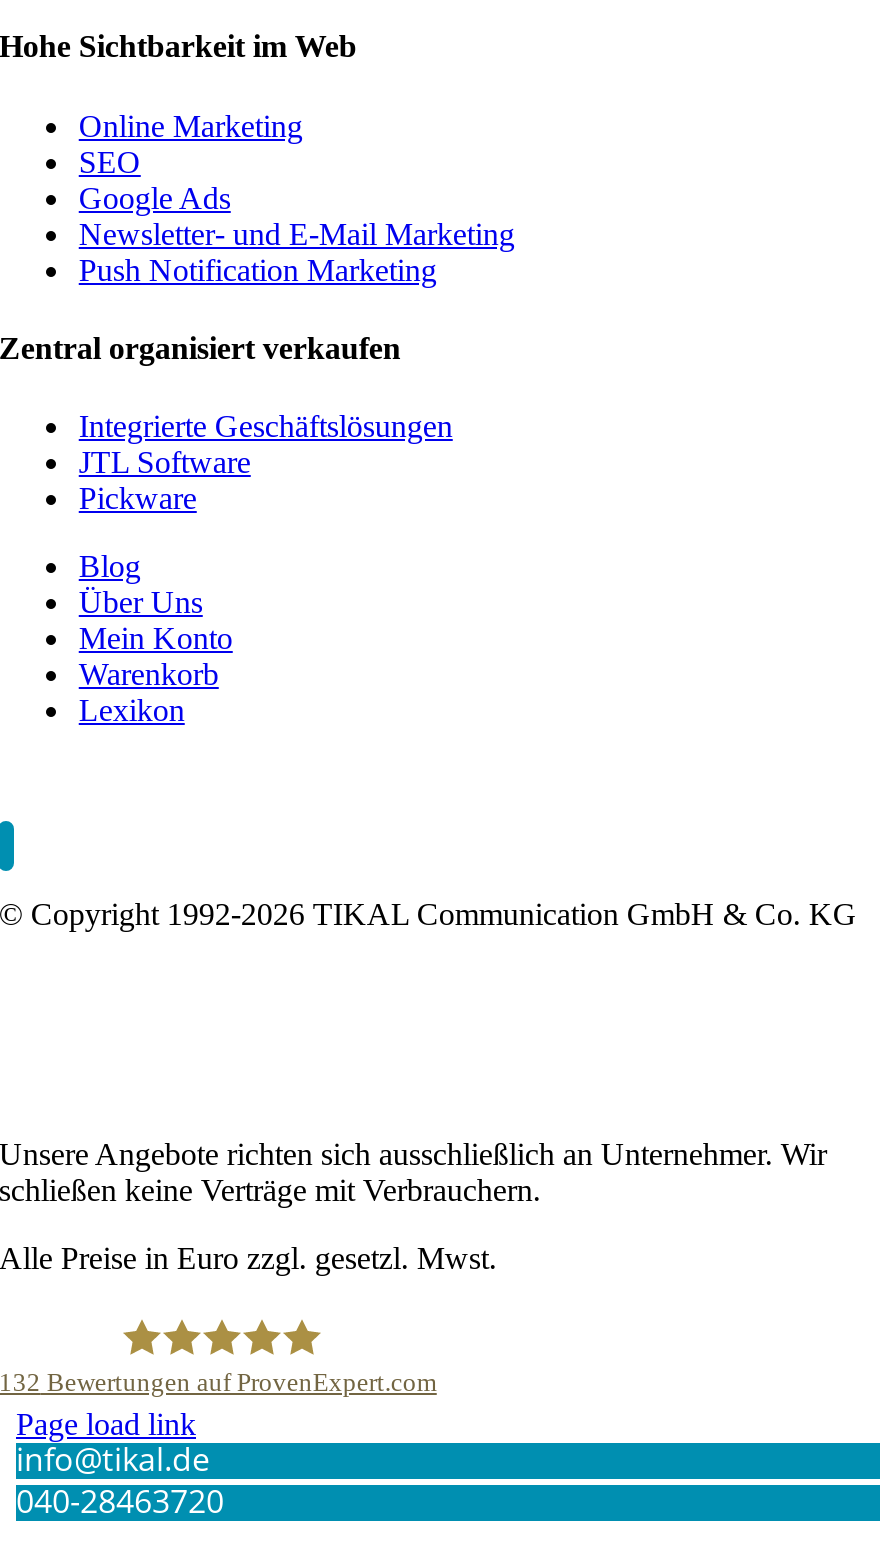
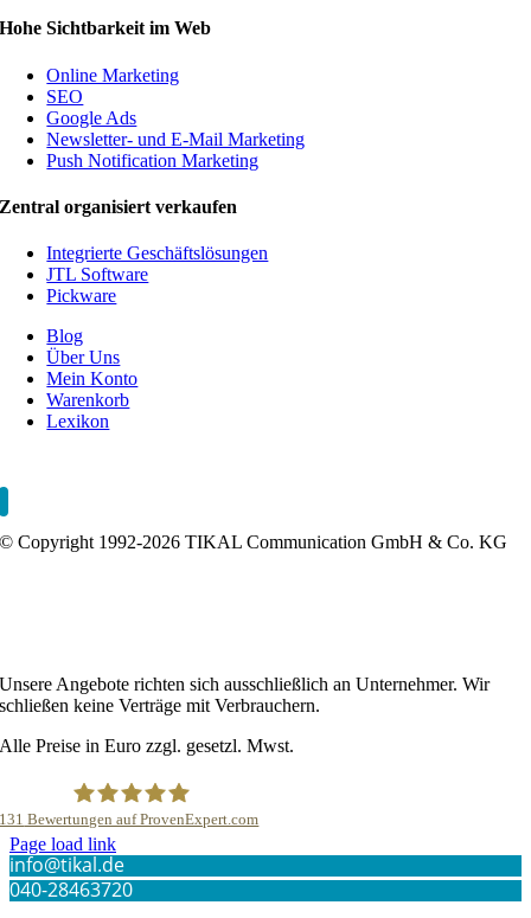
- 132 Bewertungen auf ProvenExpert.com
+ 131 Bewertungen auf ProvenExpert.com
